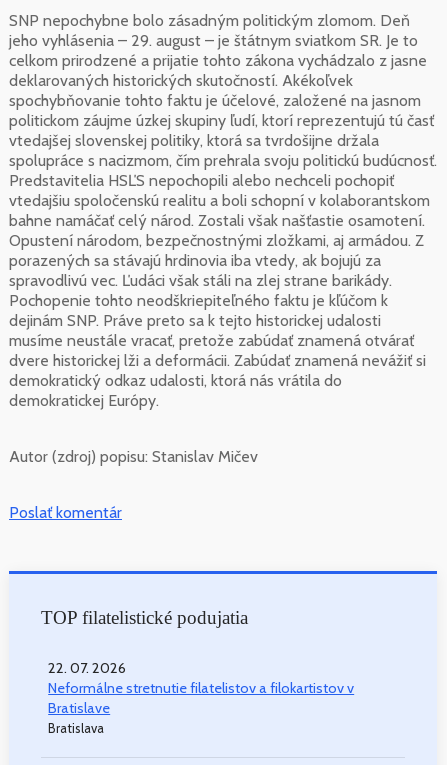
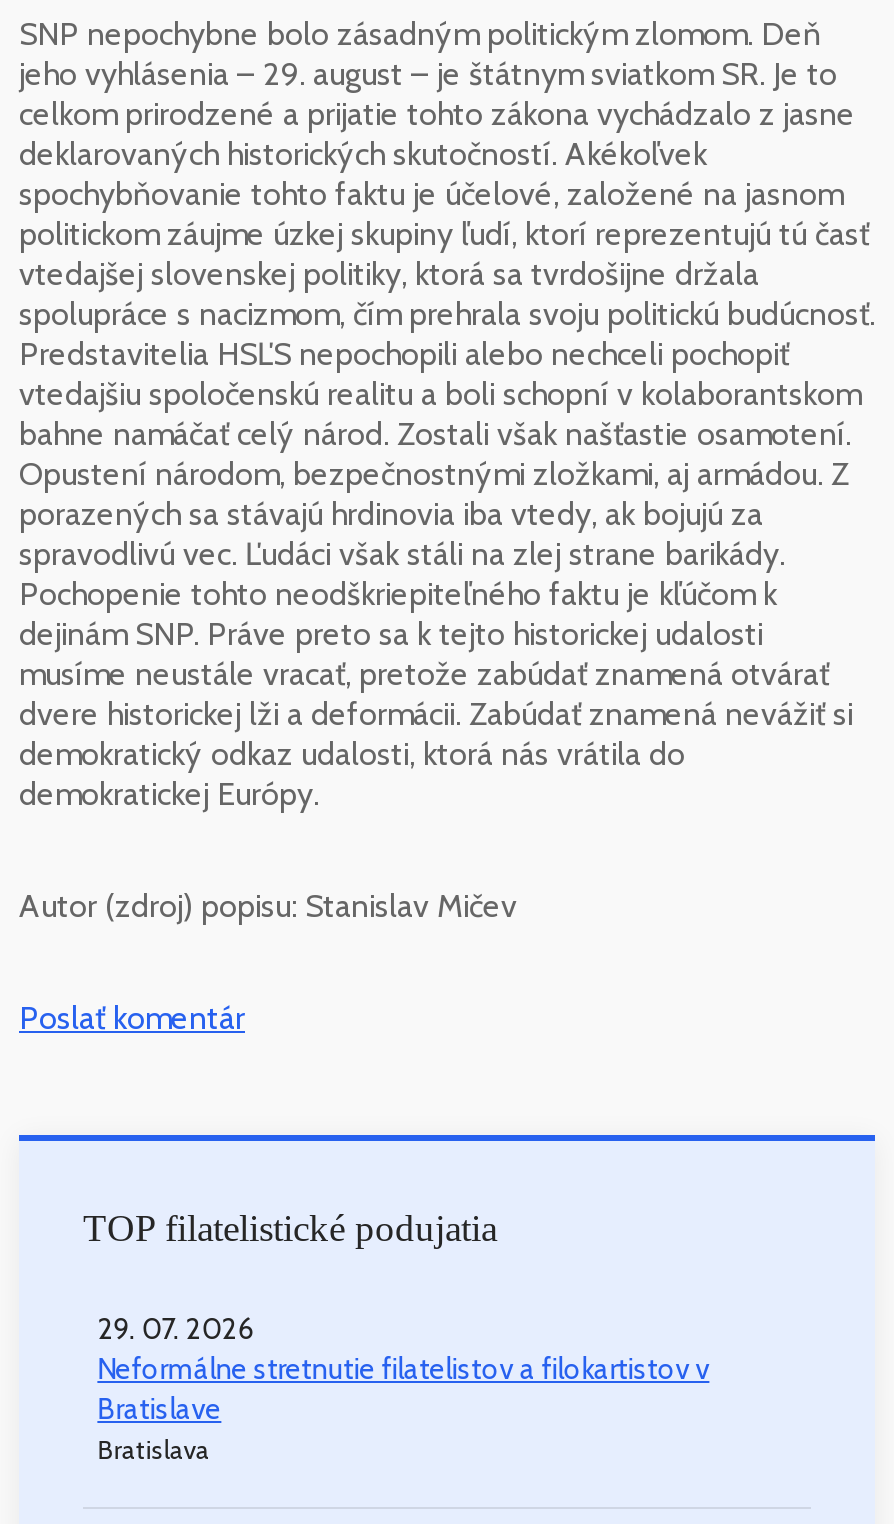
- 22. 07. 2026
+ 29. 07. 2026
